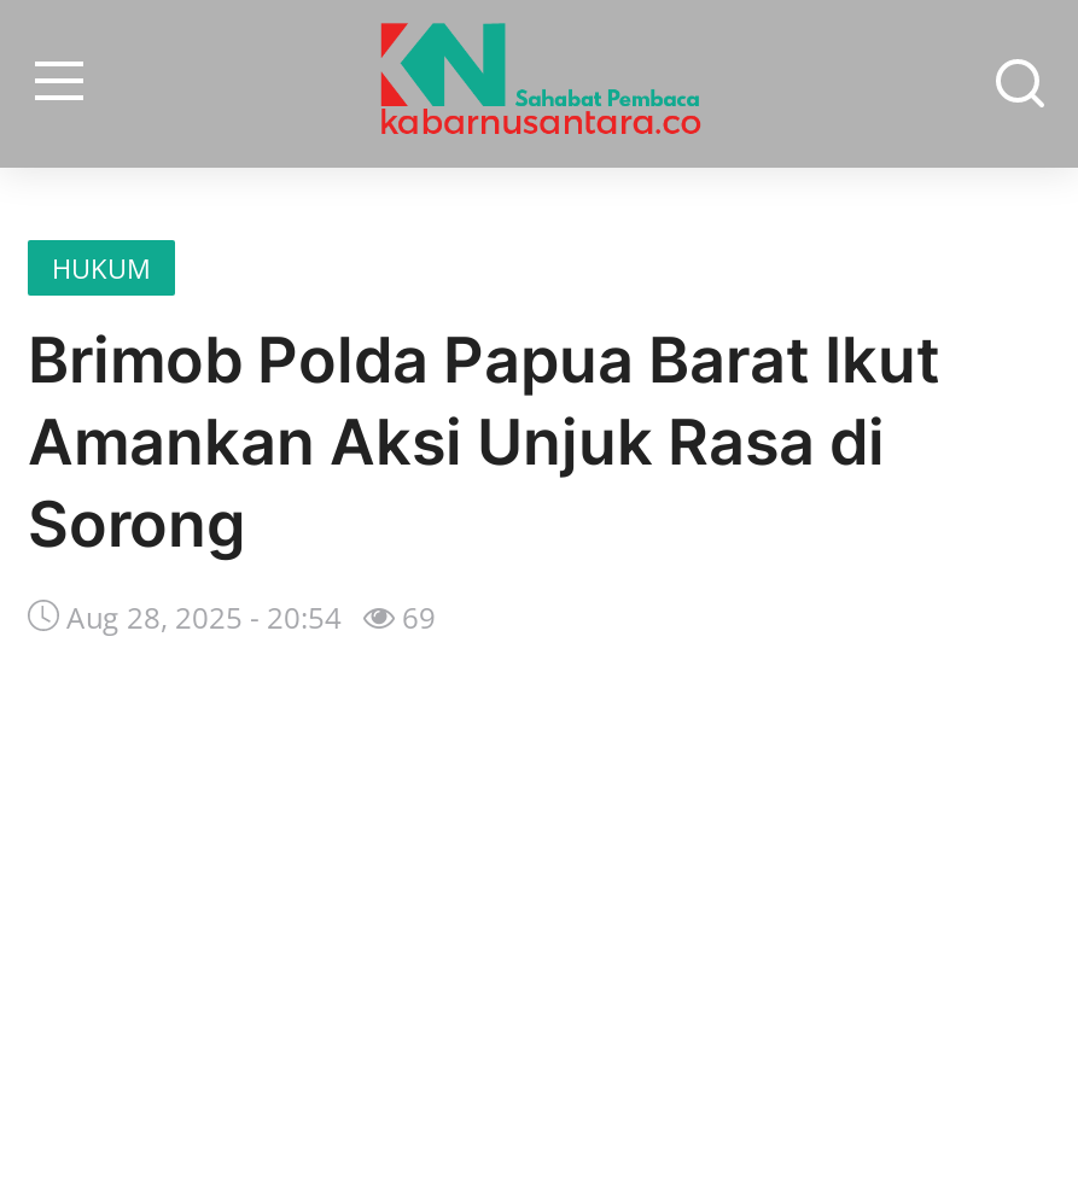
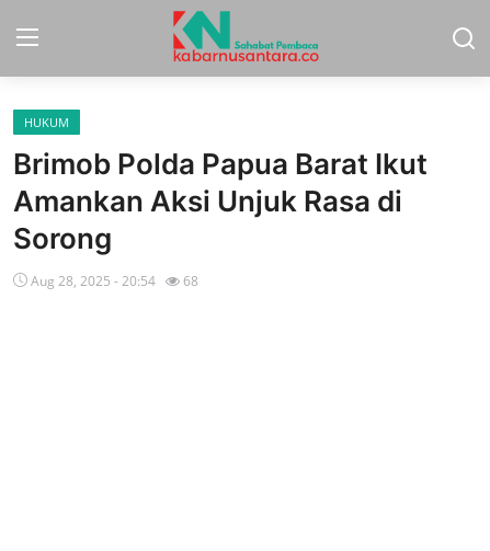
- 69
+ 68
